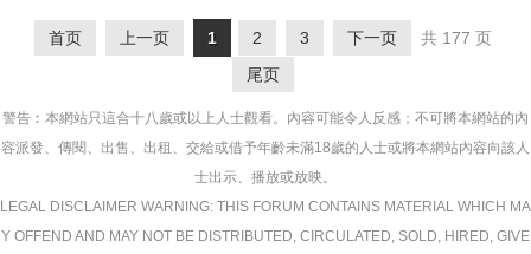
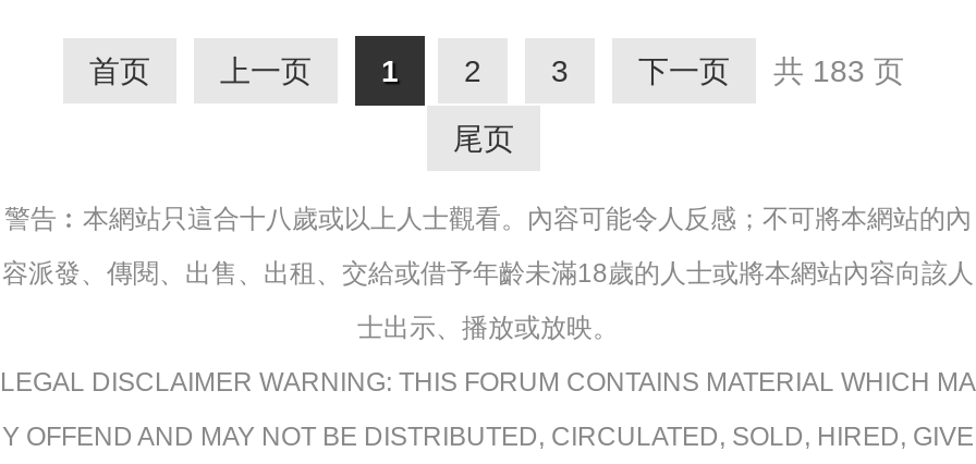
- 首页 上一页 1 2 3 下一页 共 177 页
+ 首页 上一页 1 2 3 下一页 共 183 页
